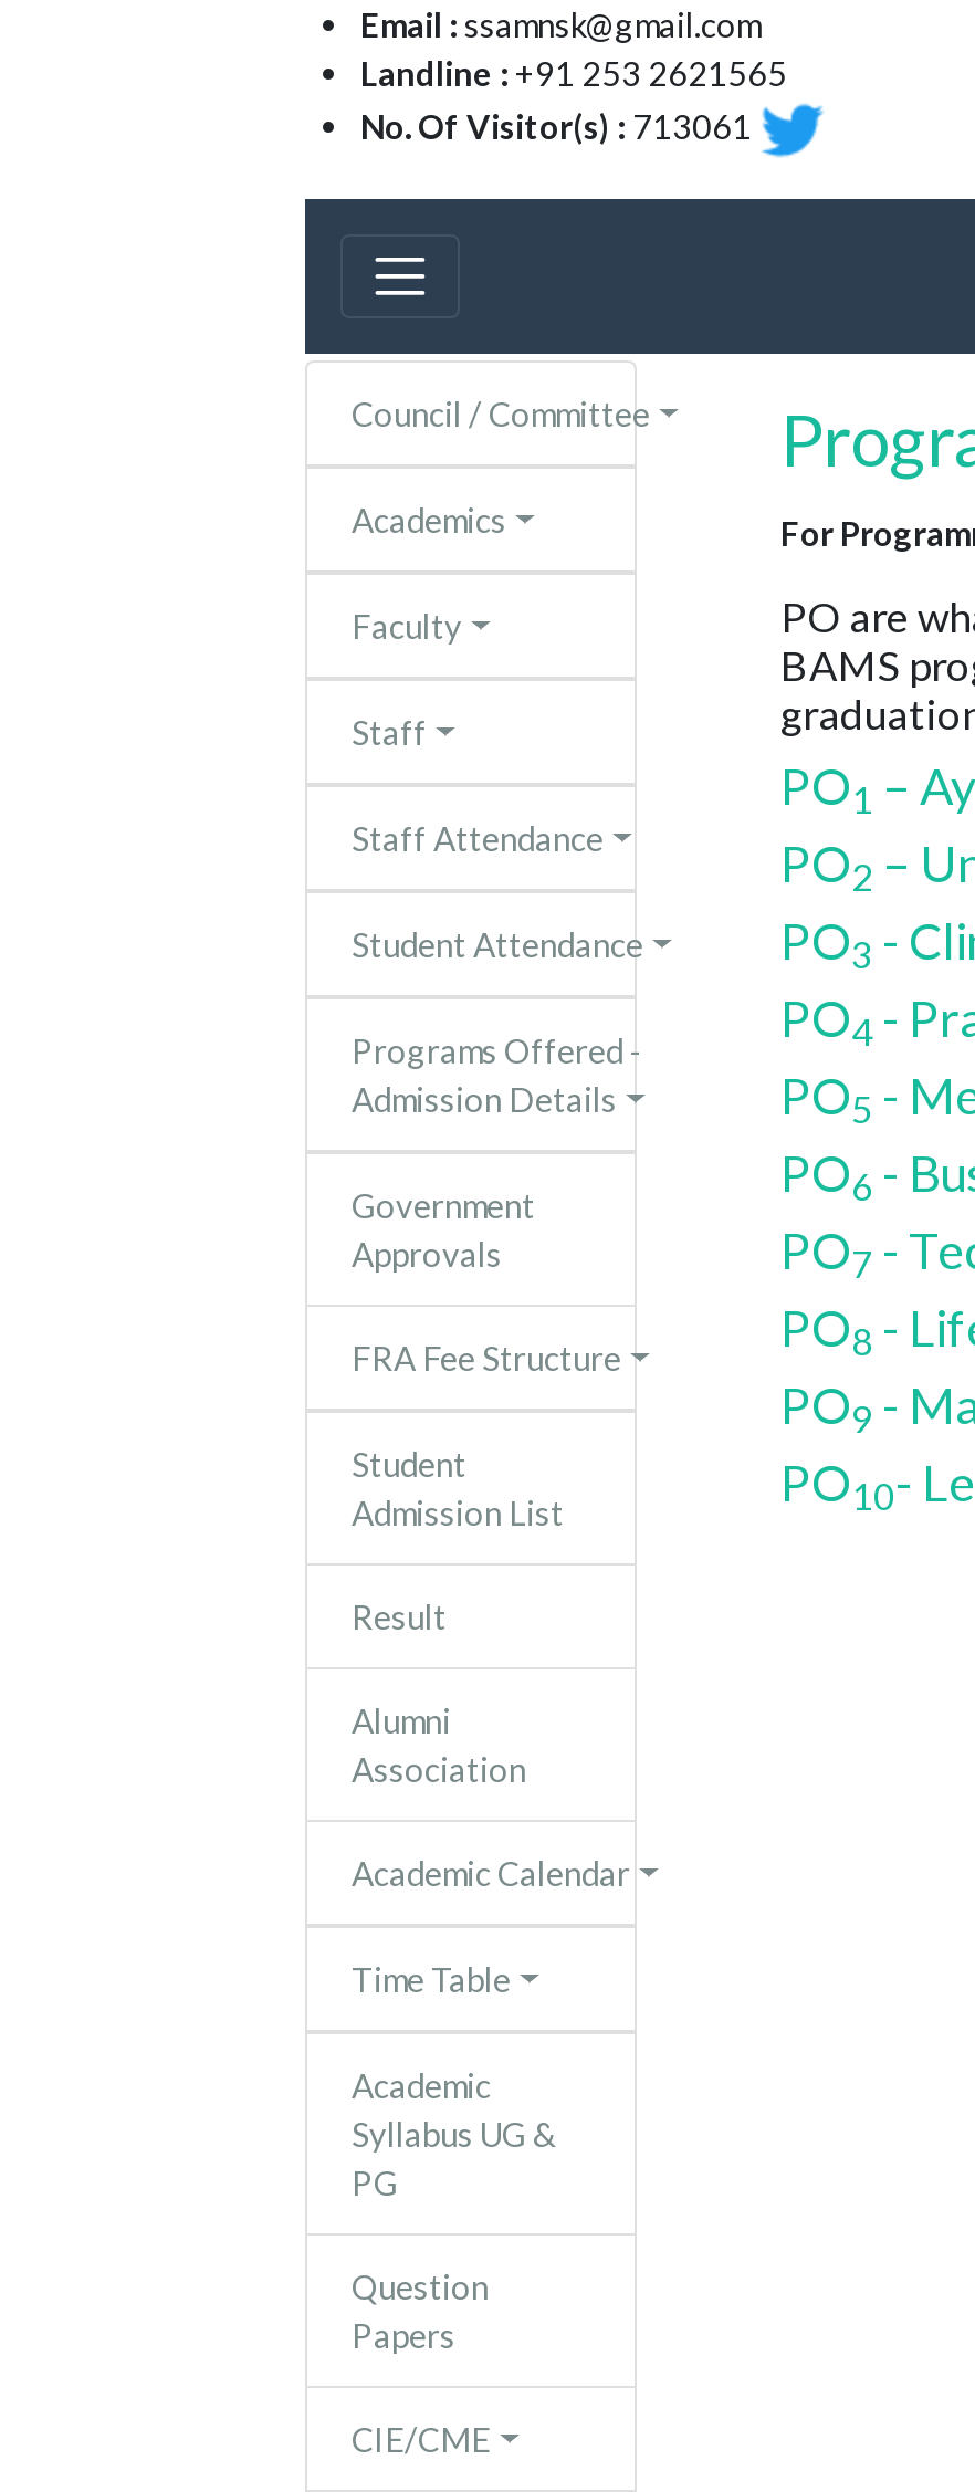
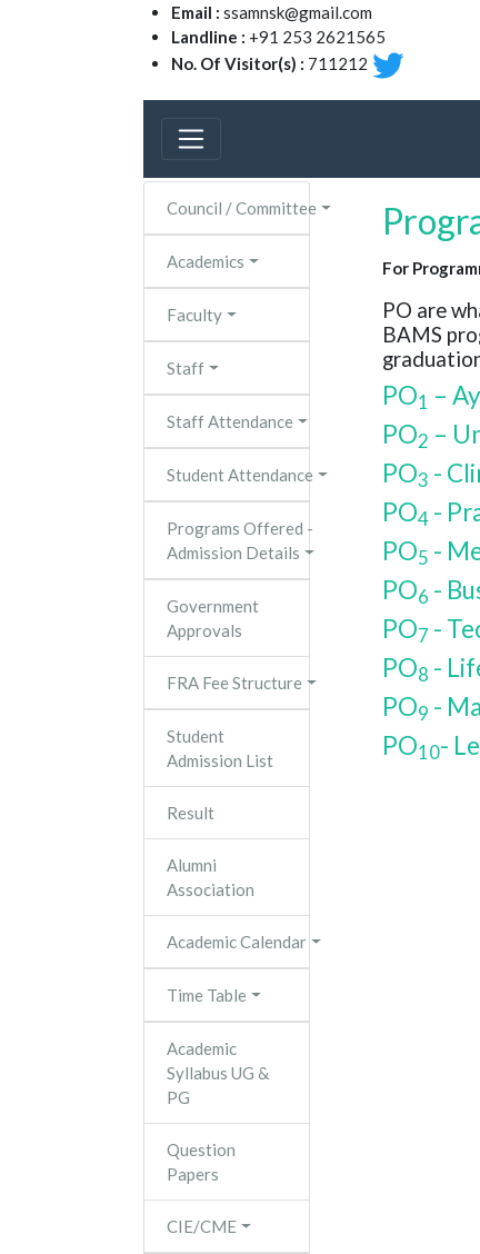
- No. Of Visitor(s) : 713061
+ No. Of Visitor(s) : 711212
